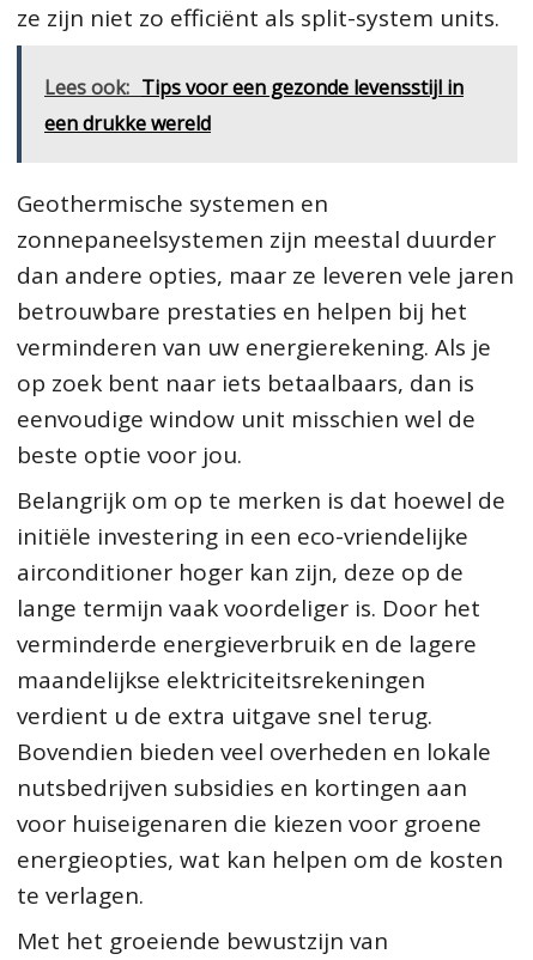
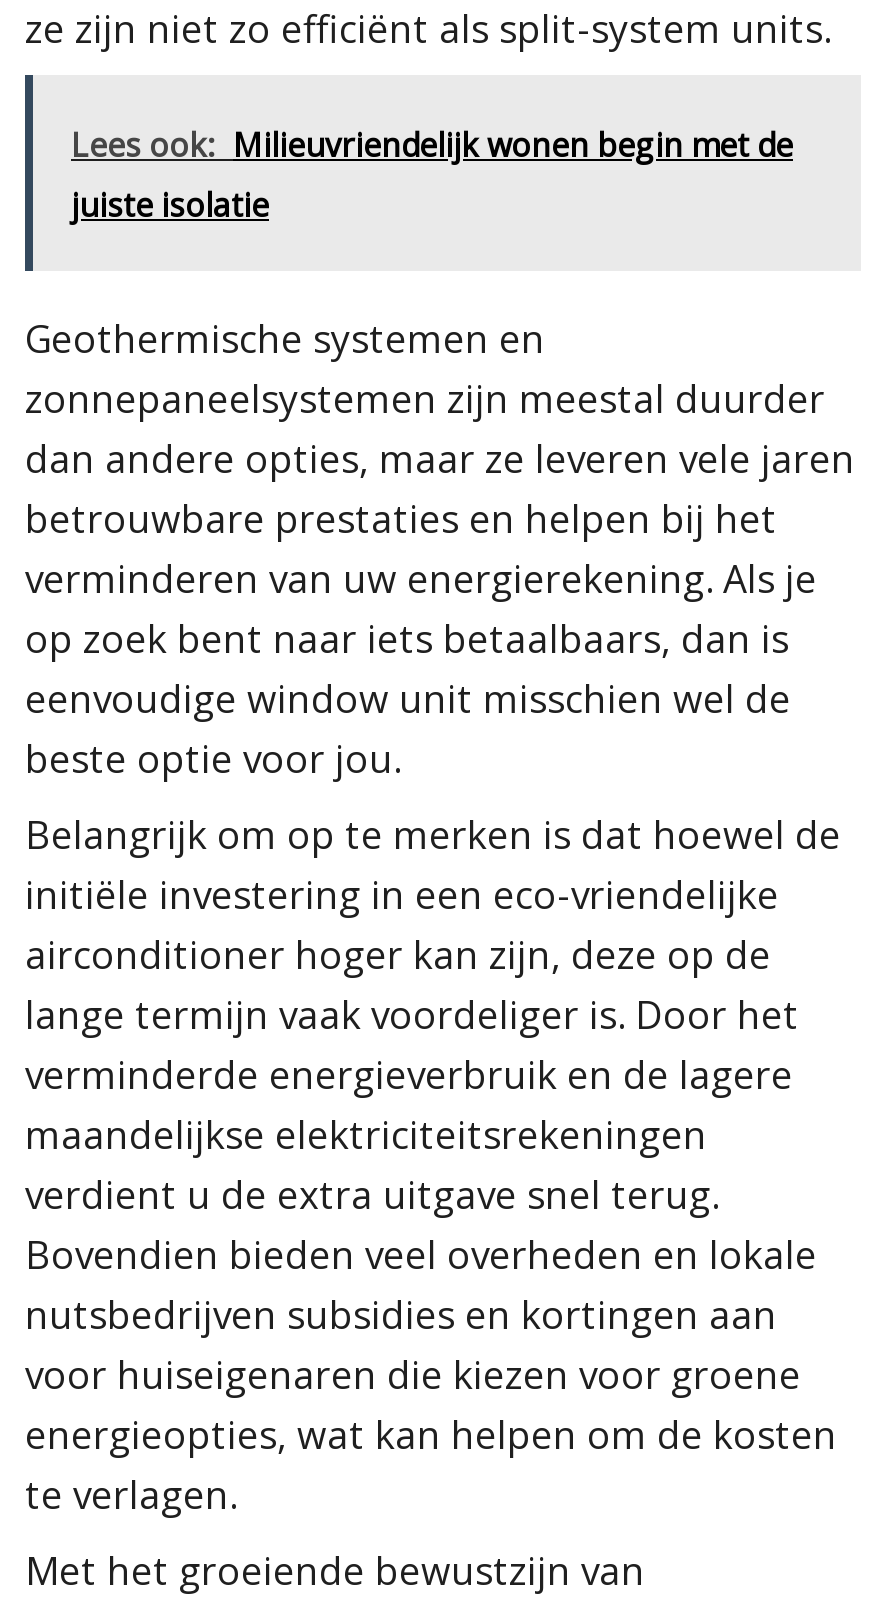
- Lees ook: Tips voor een gezonde levensstijl in
- een drukke wereld
+ Lees ook: Milieuvriendelijk wonen begin met de
+ juiste isolatie
